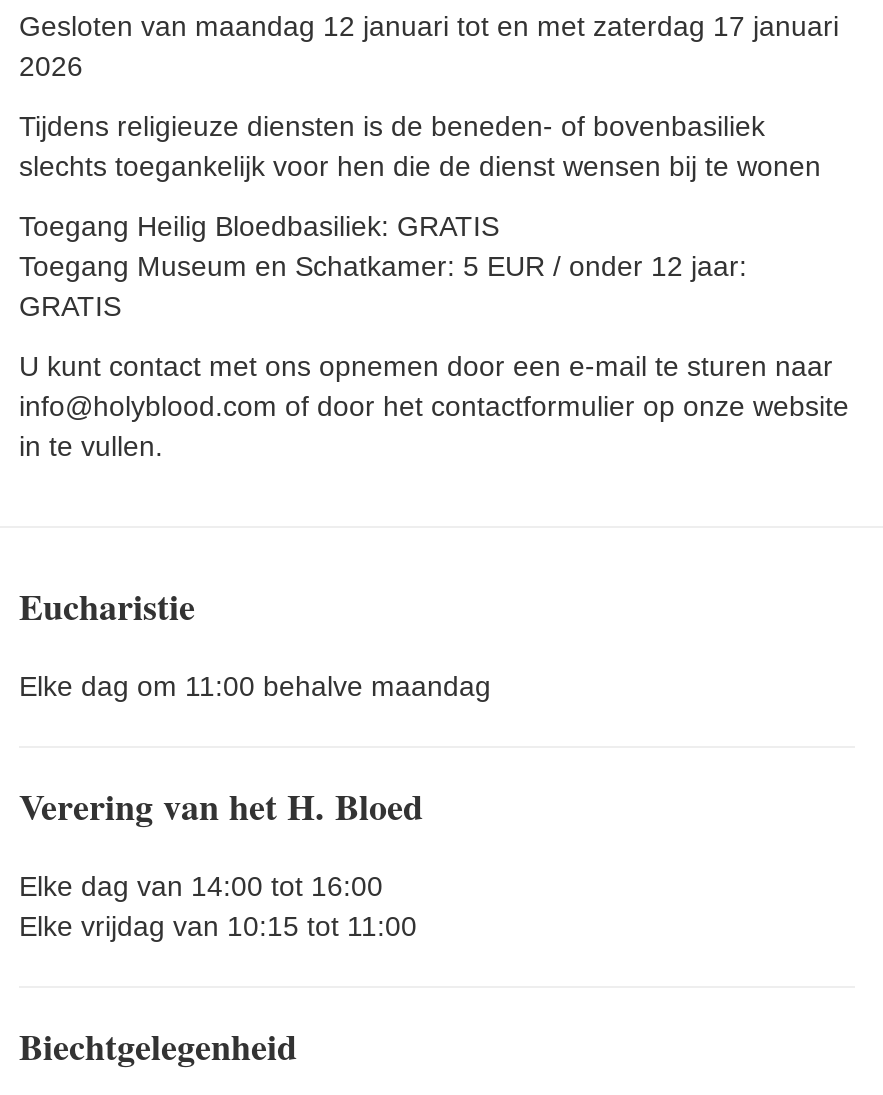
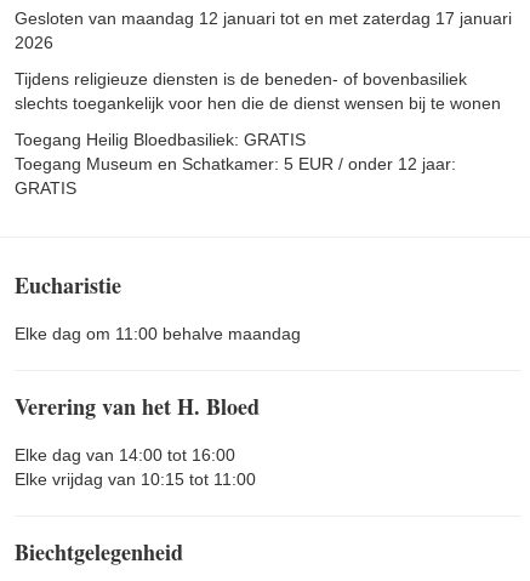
- U kunt contact met ons opnemen door een e-mail te sturen naar
- info@holyblood.com of door het contactformulier op onze website
- in te vullen.
